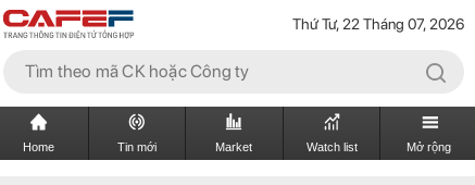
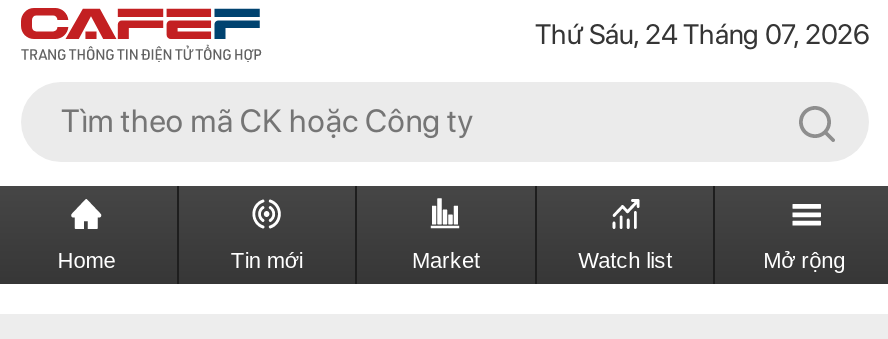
- Thứ Tư, 22 Tháng 07, 2026
+ Thứ Sáu, 24 Tháng 07, 2026
